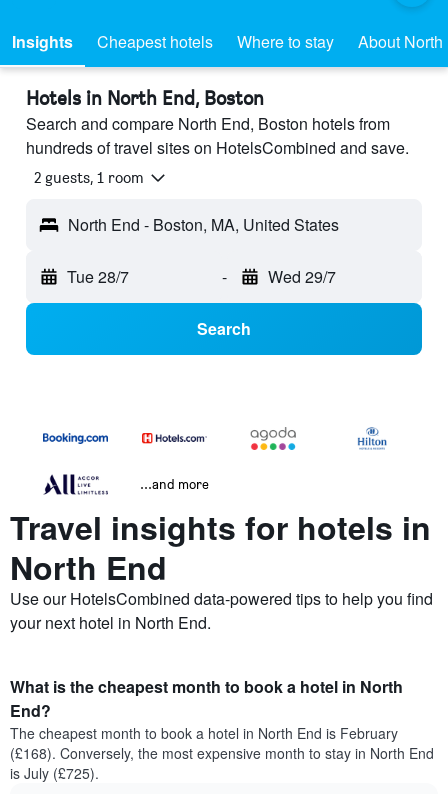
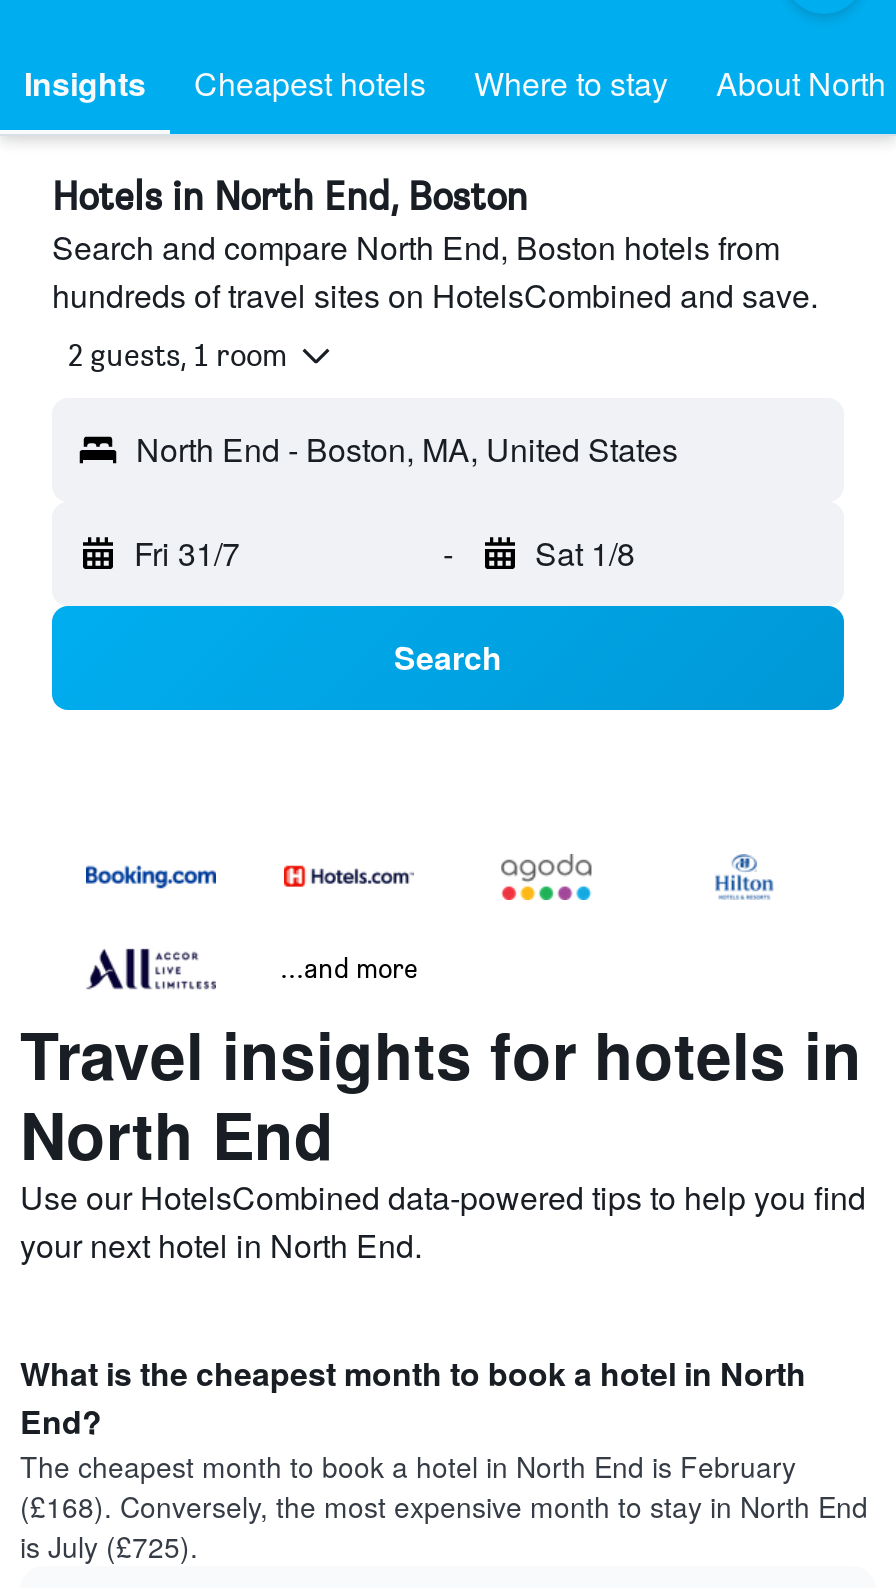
- Tue 28/7
+ Fri 31/7

- Wed 29/7
+ Sat 1/8
